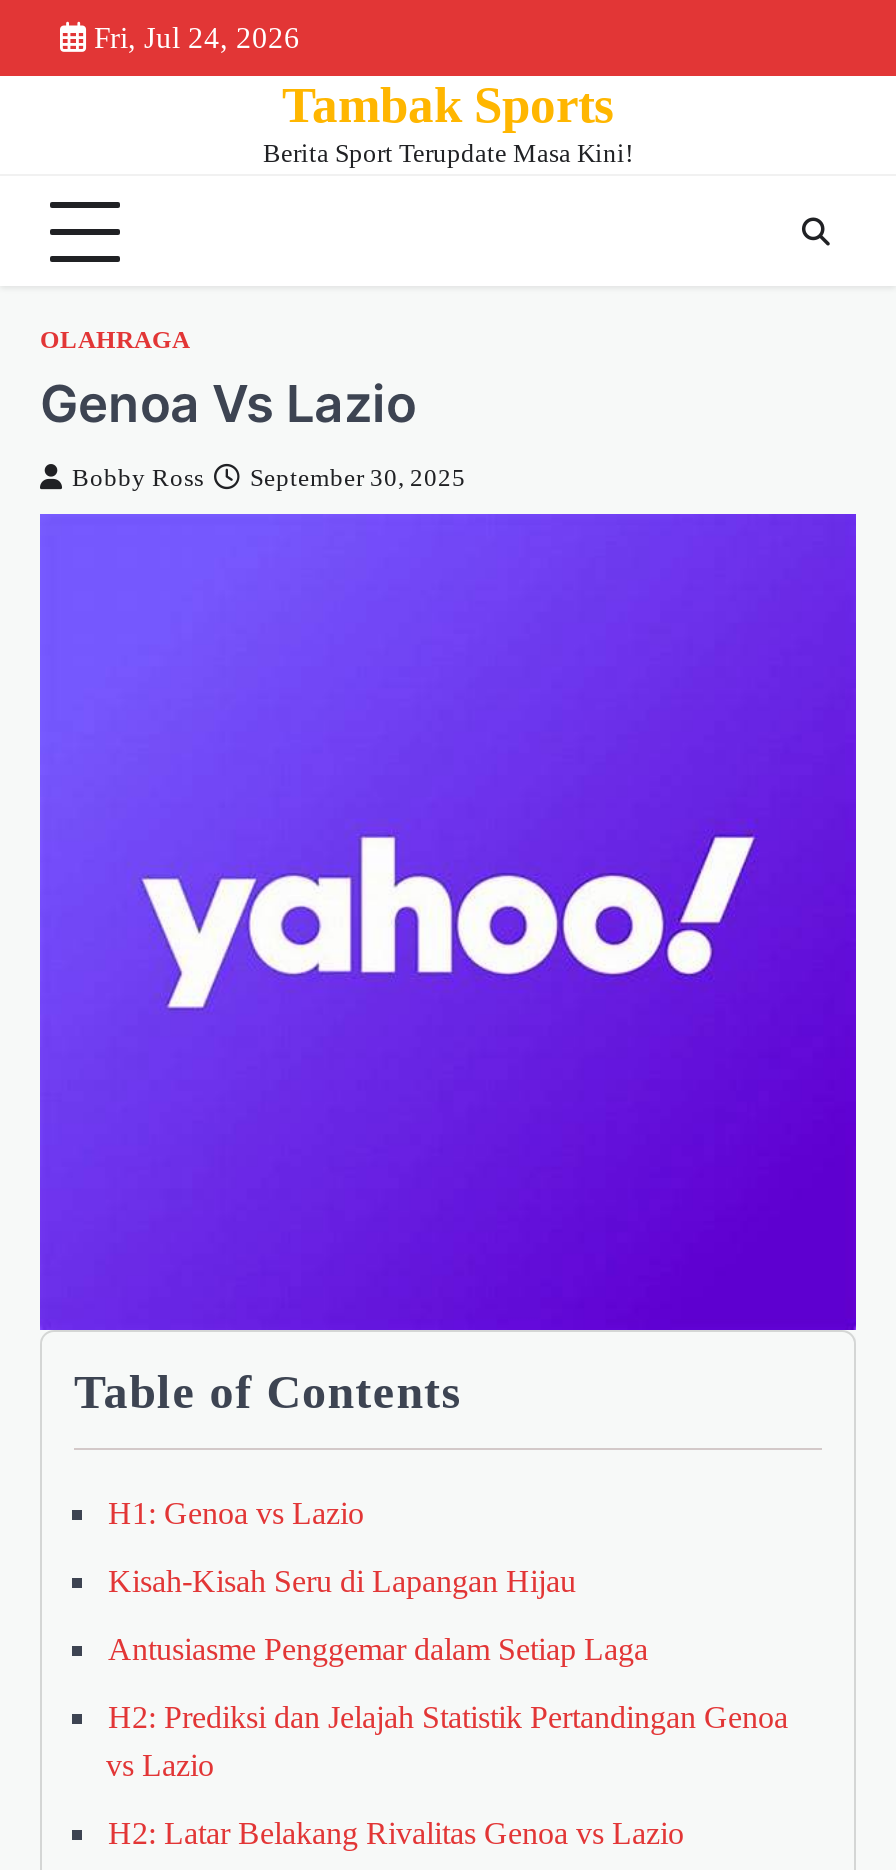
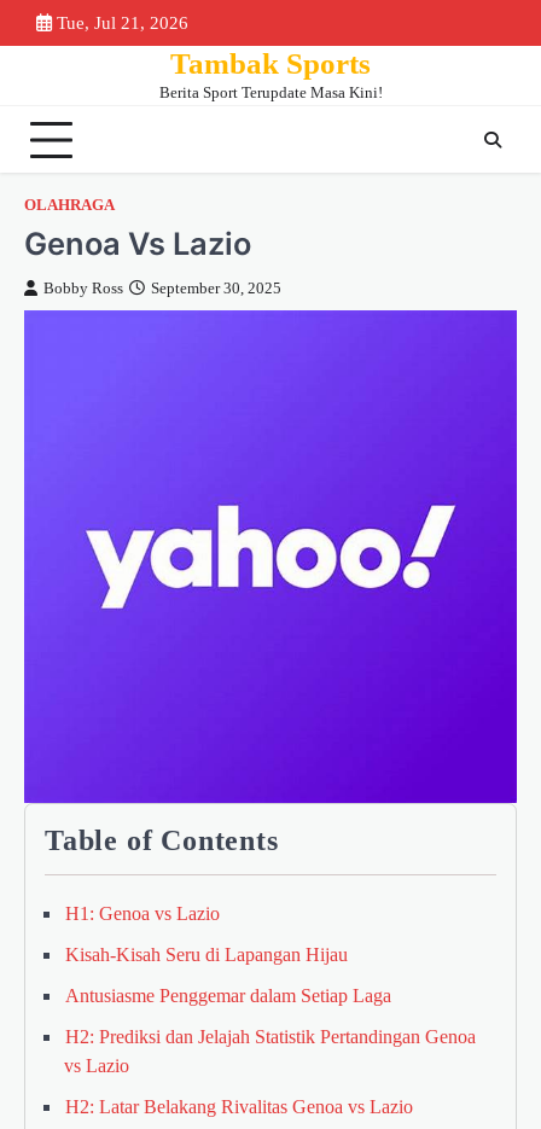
- Fri, Jul 24, 2026
+ Tue, Jul 21, 2026
